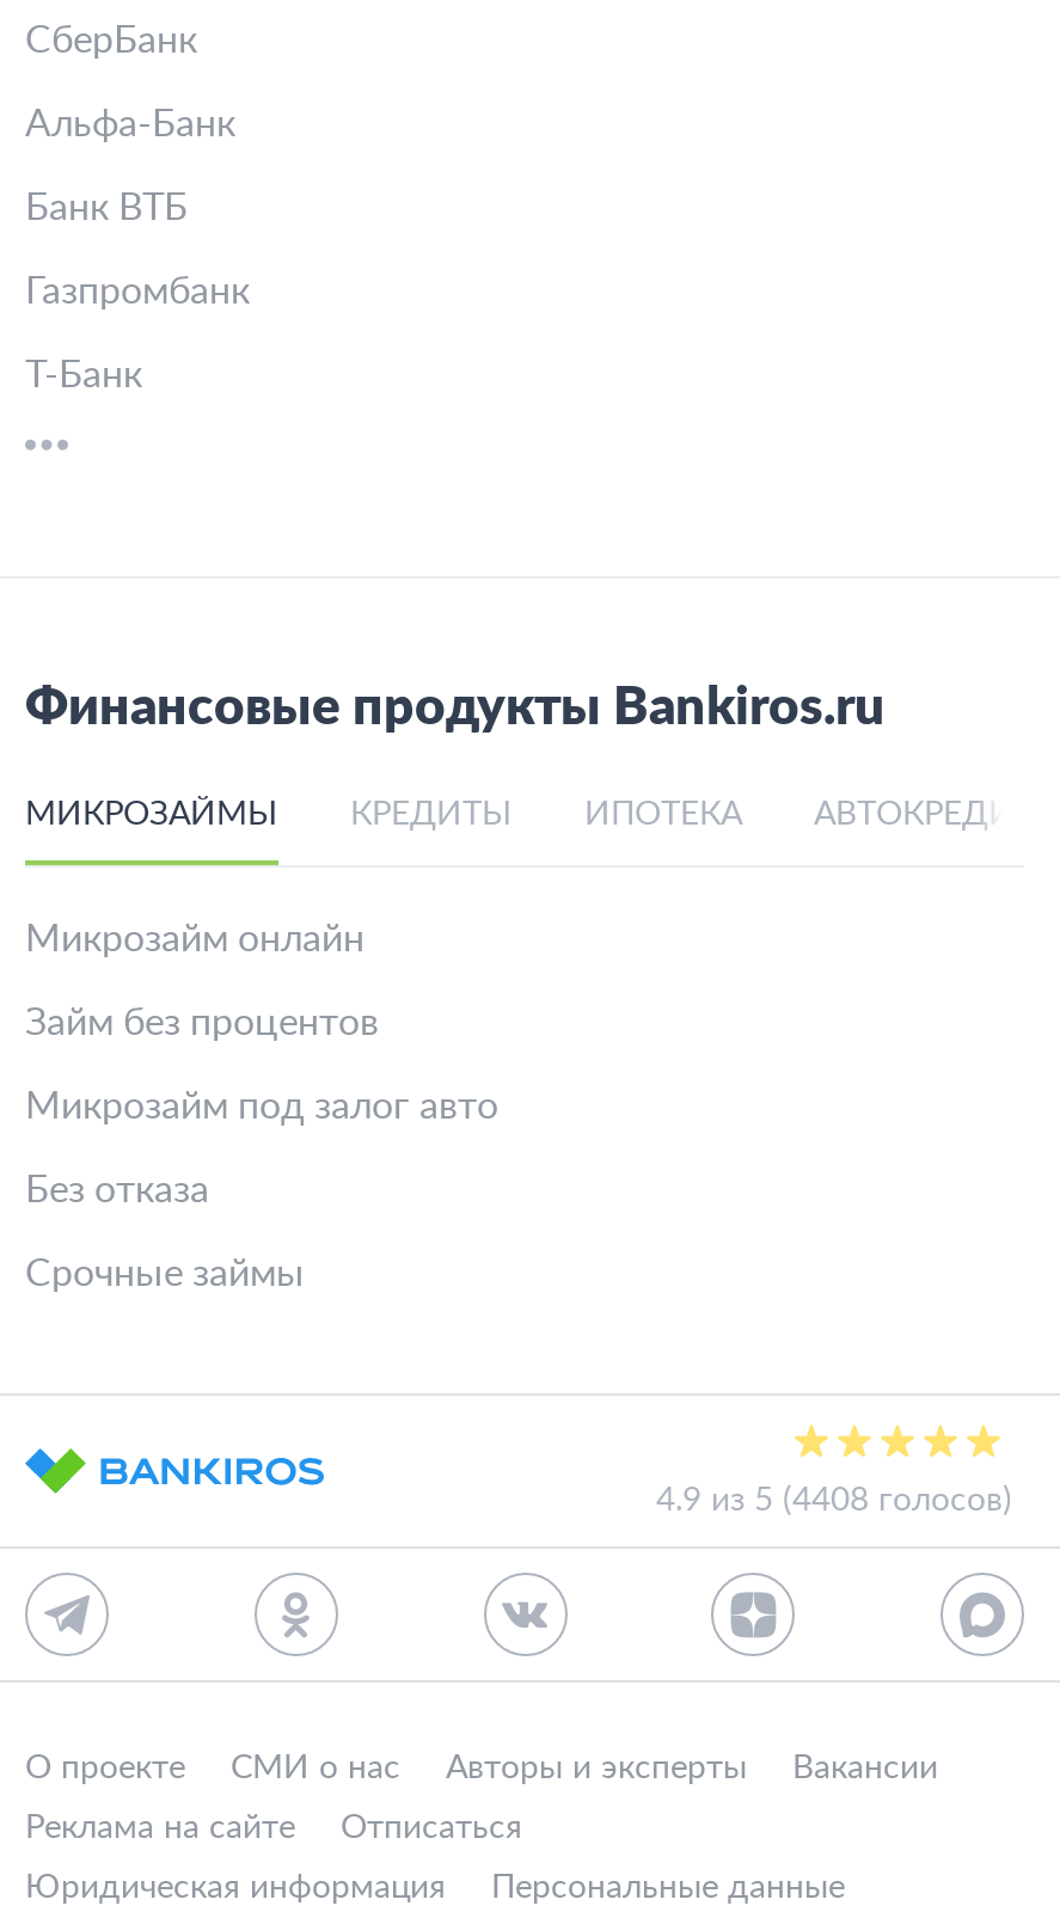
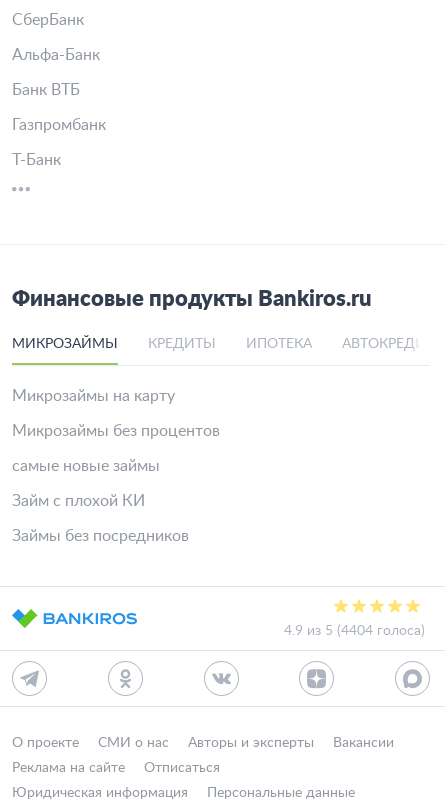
- Микрозайм онлайн
+ Микрозаймы на карту

- Займ без процентов
+ Микрозаймы без процентов

- Микрозайм под залог авто
+ самые новые займы

- Без отказа
+ Займ с плохой КИ

- Срочные займы
+ Займы без посредников

- 4.9 из 5 (4408 голосов)
+ 4.9 из 5 (4404 голоса)
